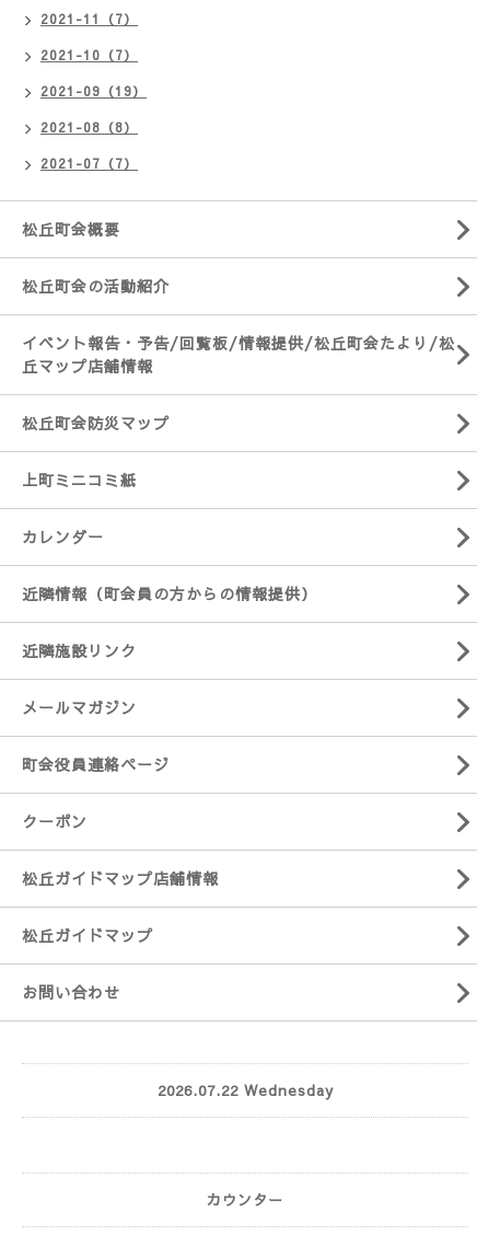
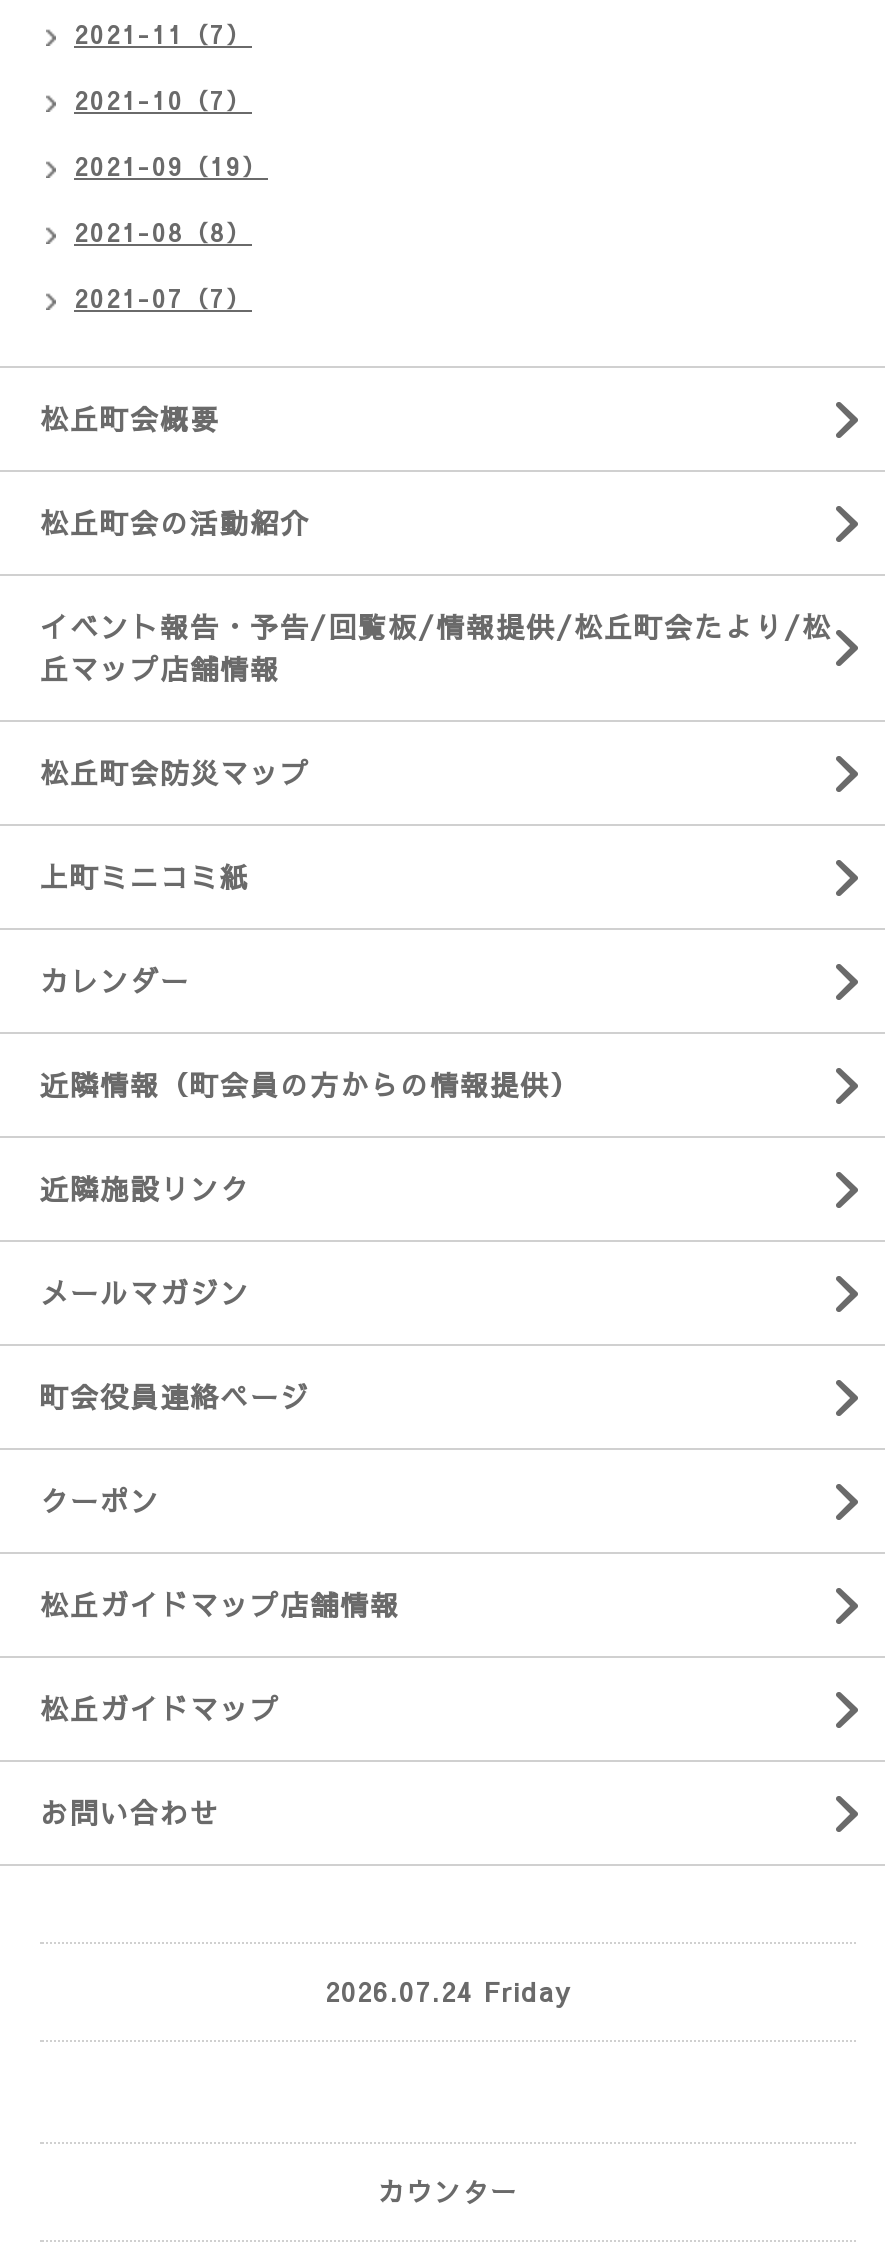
- 2026.07.22 Wednesday
+ 2026.07.24 Friday
